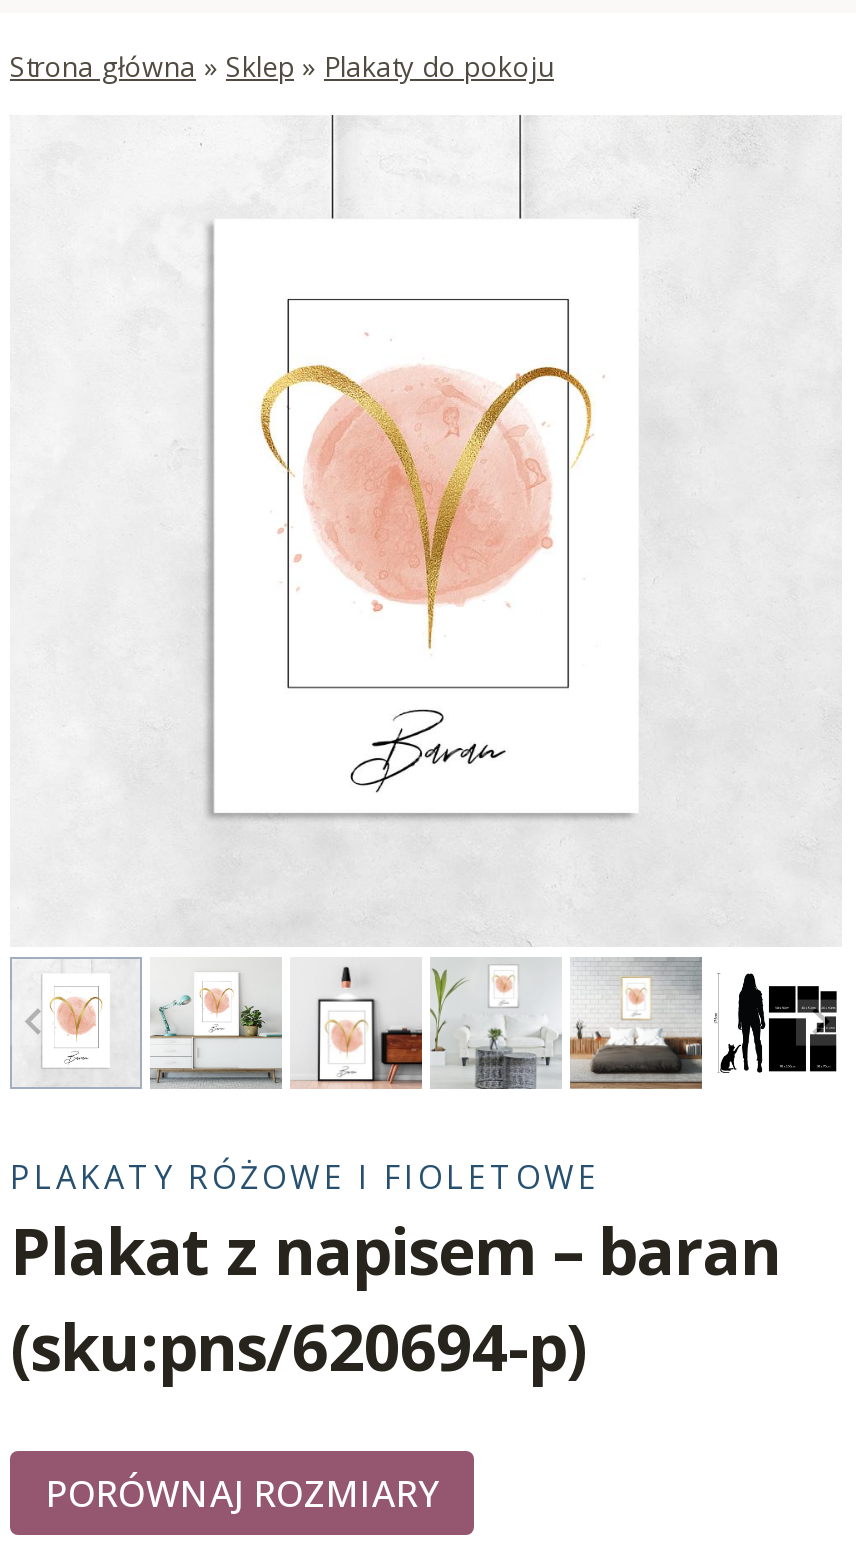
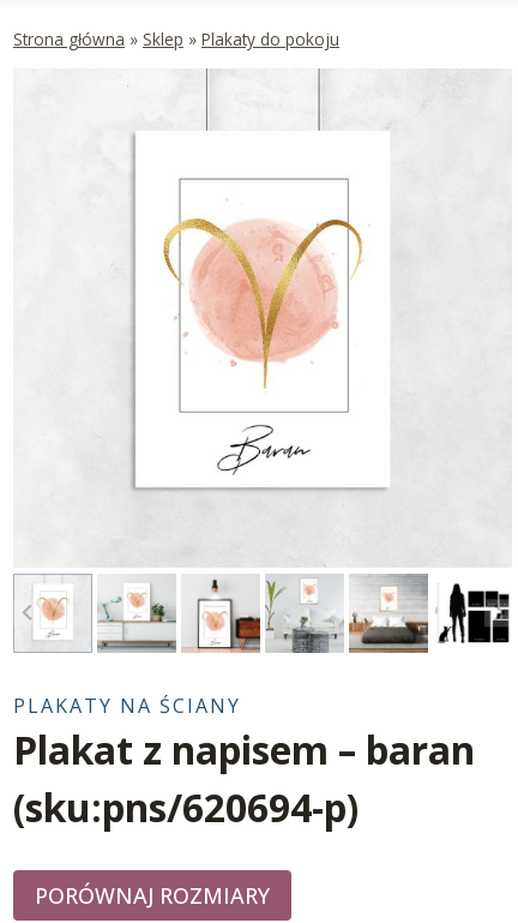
- PLAKATY RÓŻOWE I FIOLETOWE
+ PLAKATY NA ŚCIANY
